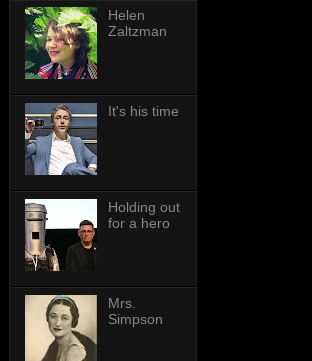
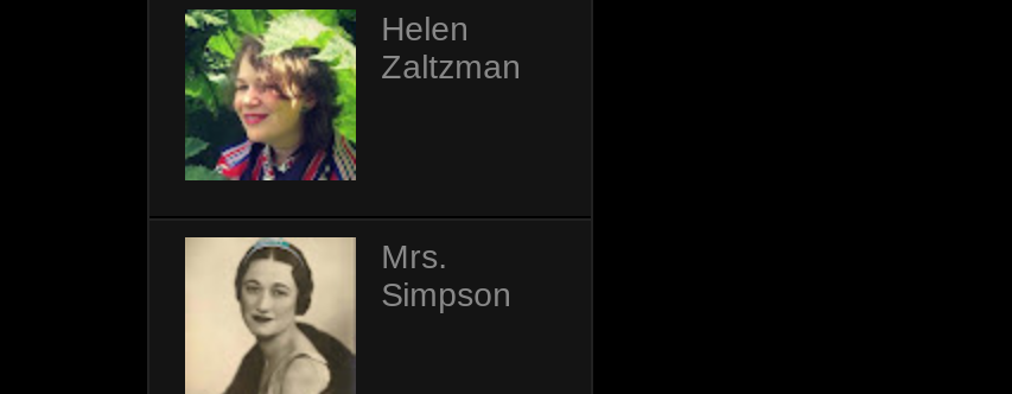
- [image]
- It's his time

- [image]
- Holding out
- for a hero
